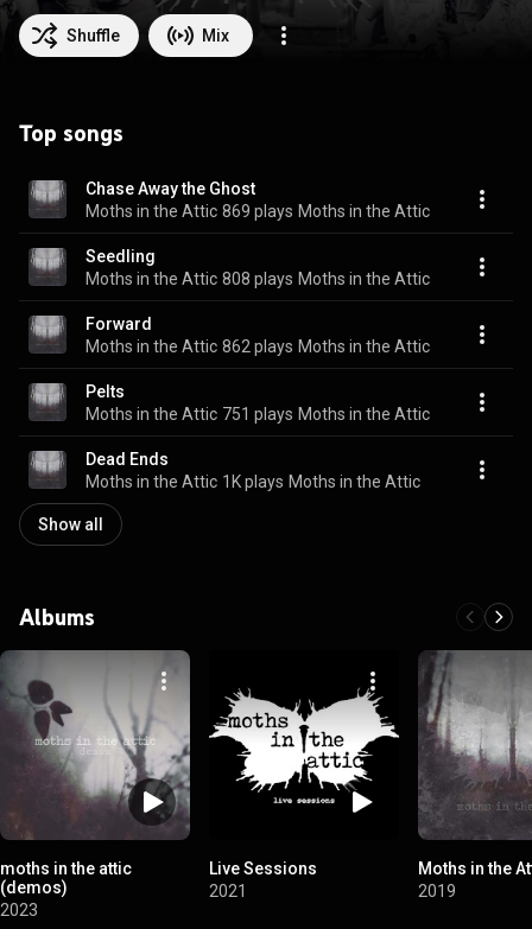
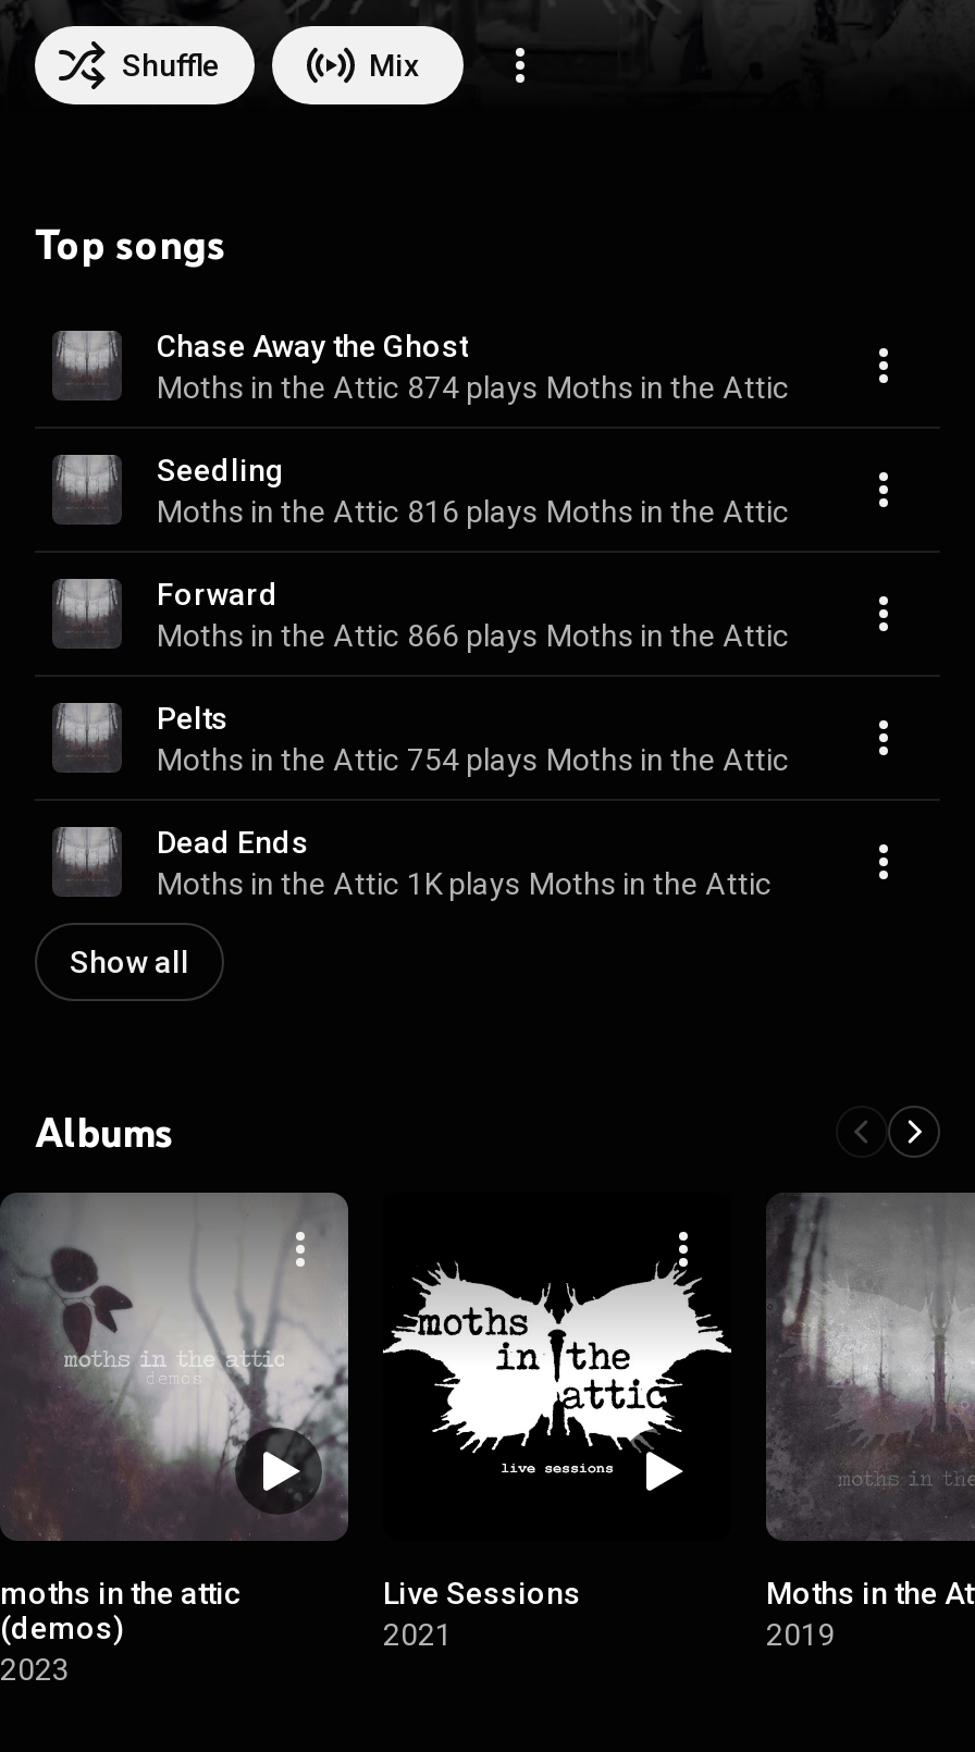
- Moths in the Attic 869 plays Moths in the Attic
+ Moths in the Attic 874 plays Moths in the Attic

- Moths in the Attic 808 plays Moths in the Attic
+ Moths in the Attic 816 plays Moths in the Attic

- Moths in the Attic 862 plays Moths in the Attic
+ Moths in the Attic 866 plays Moths in the Attic

- Moths in the Attic 751 plays Moths in the Attic
+ Moths in the Attic 754 plays Moths in the Attic
